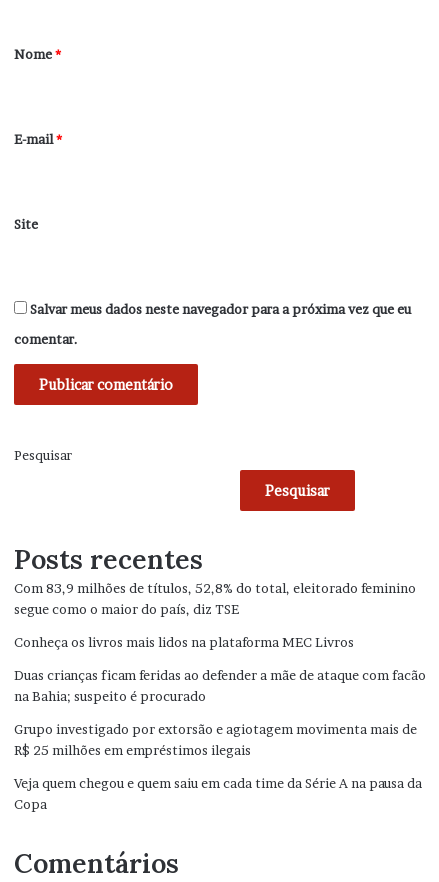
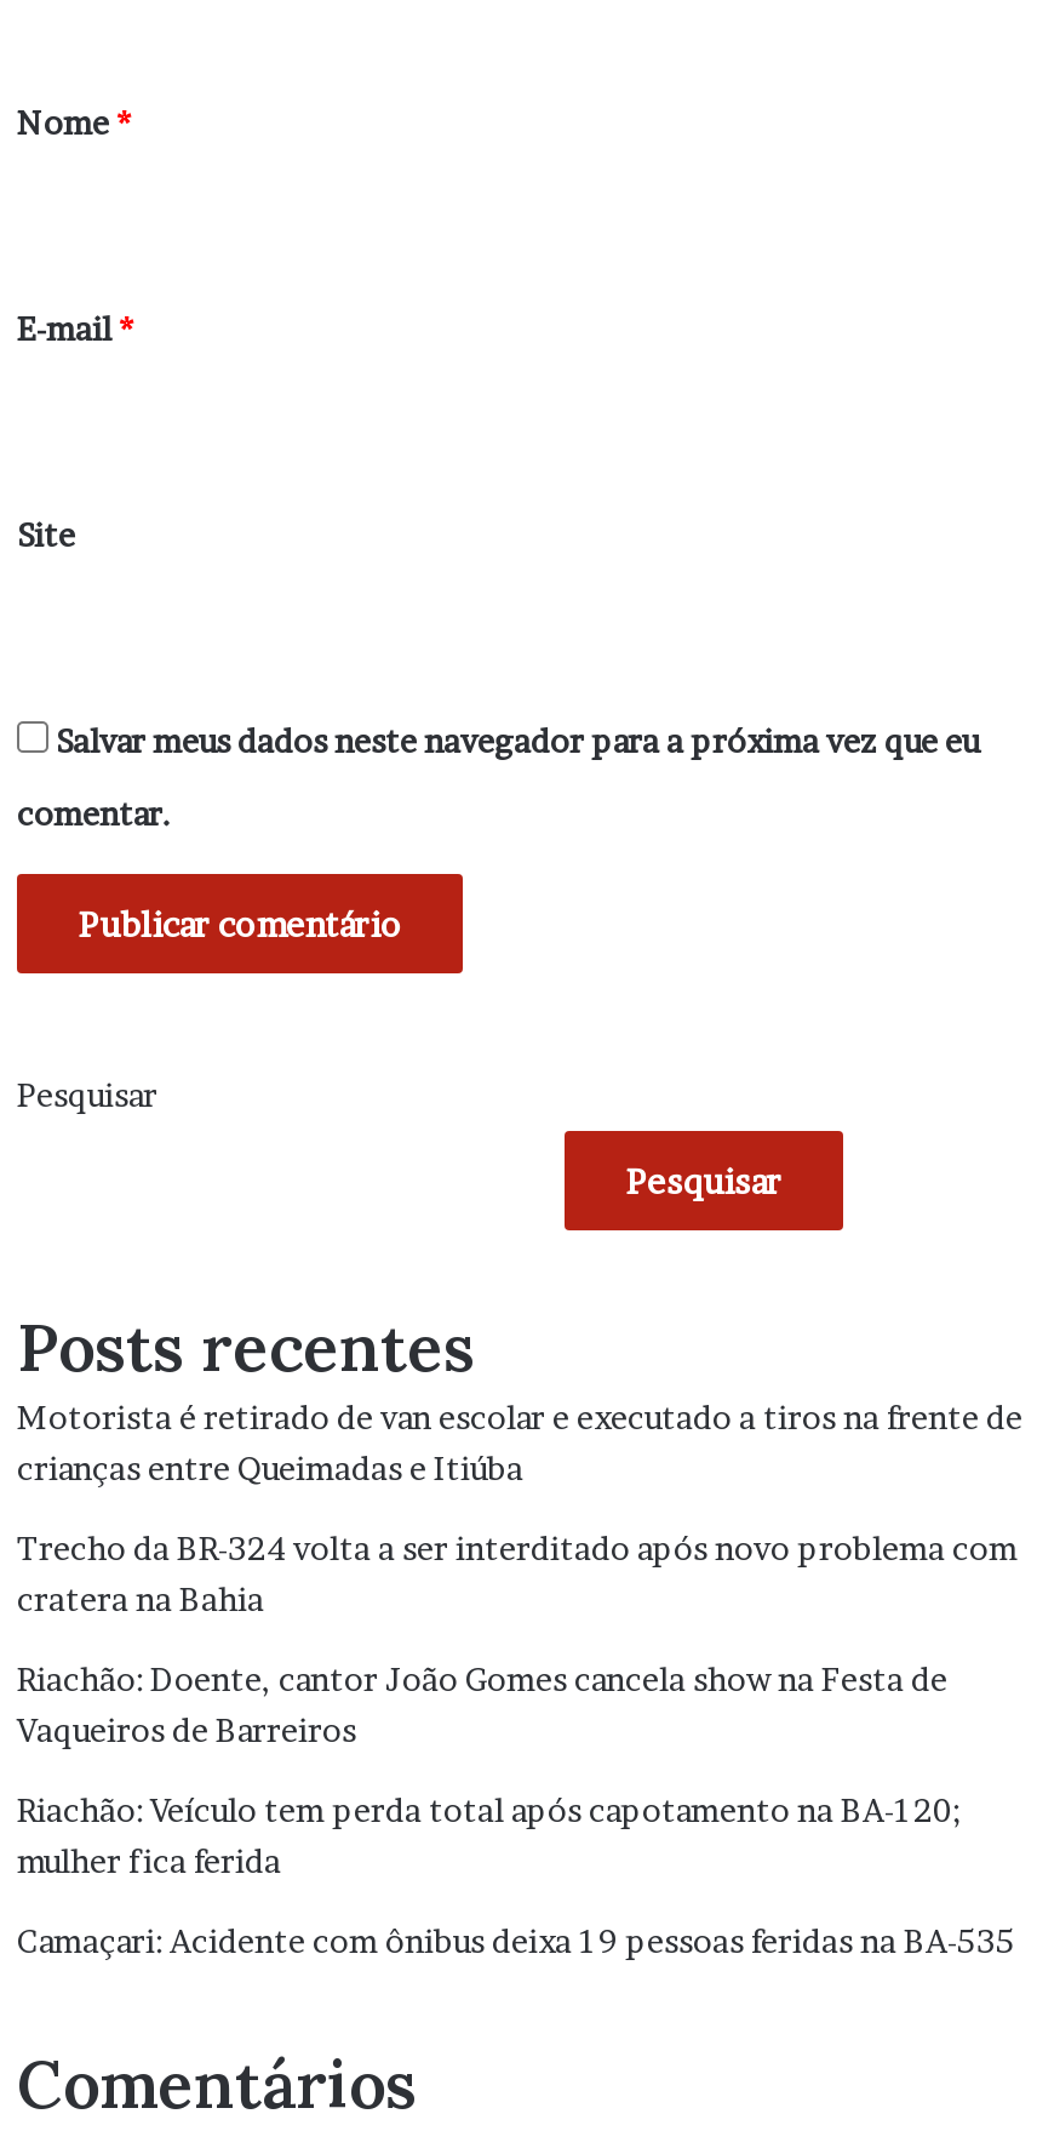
- Com 83,9 milhões de títulos, 52,8% do total, eleitorado feminino
- segue como o maior do país, diz TSE
+ Motorista é retirado de van escolar e executado a tiros na frente de
+ crianças entre Queimadas e Itiúba

- Conheça os livros mais lidos na plataforma MEC Livros
+ Trecho da BR-324 volta a ser interditado após novo problema com
+ cratera na Bahia

- Duas crianças ficam feridas ao defender a mãe de ataque com facão
- na Bahia; suspeito é procurado
+ Riachão: Doente, cantor João Gomes cancela show na Festa de
+ Vaqueiros de Barreiros

- Grupo investigado por extorsão e agiotagem movimenta mais de
- R$ 25 milhões em empréstimos ilegais
+ Riachão: Veículo tem perda total após capotamento na BA-120;
+ mulher fica ferida

- Veja quem chegou e quem saiu em cada time da Série A na pausa da
- Copa
+ Camaçari: Acidente com ônibus deixa 19 pessoas feridas na BA-535
